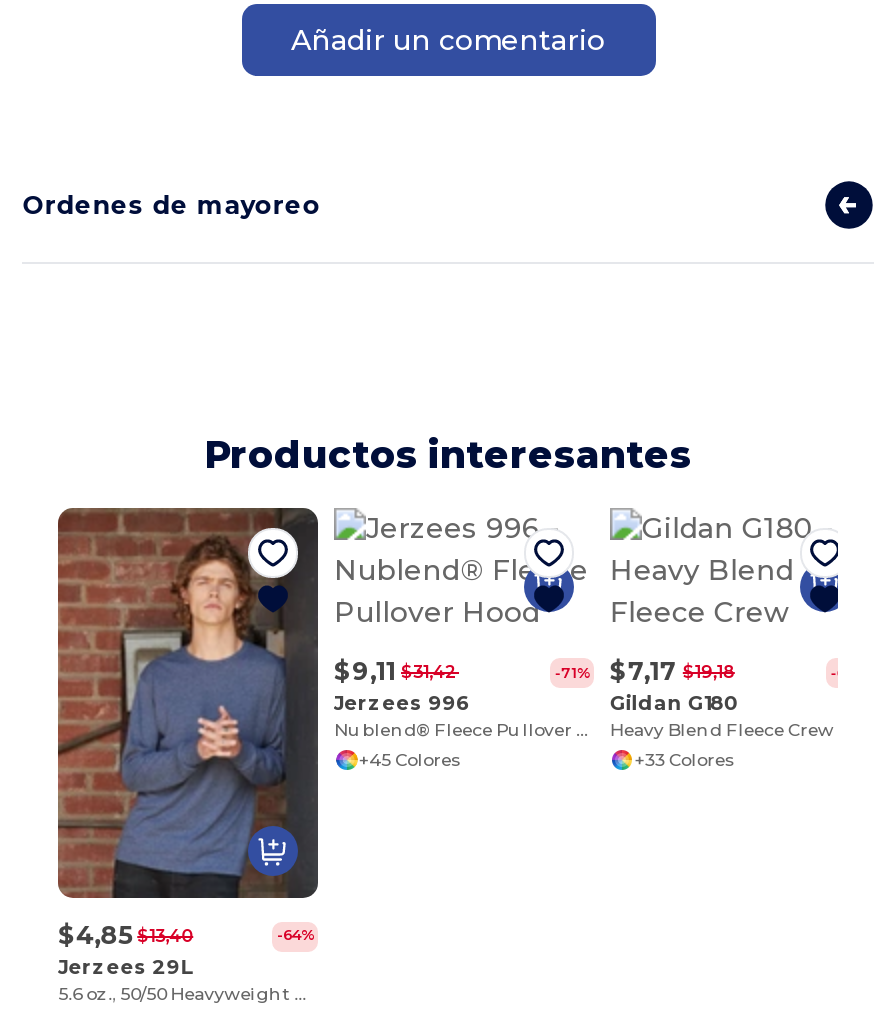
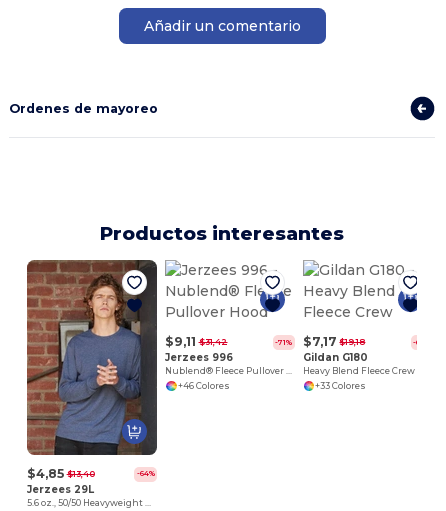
- +45 Colores
+ +46 Colores
